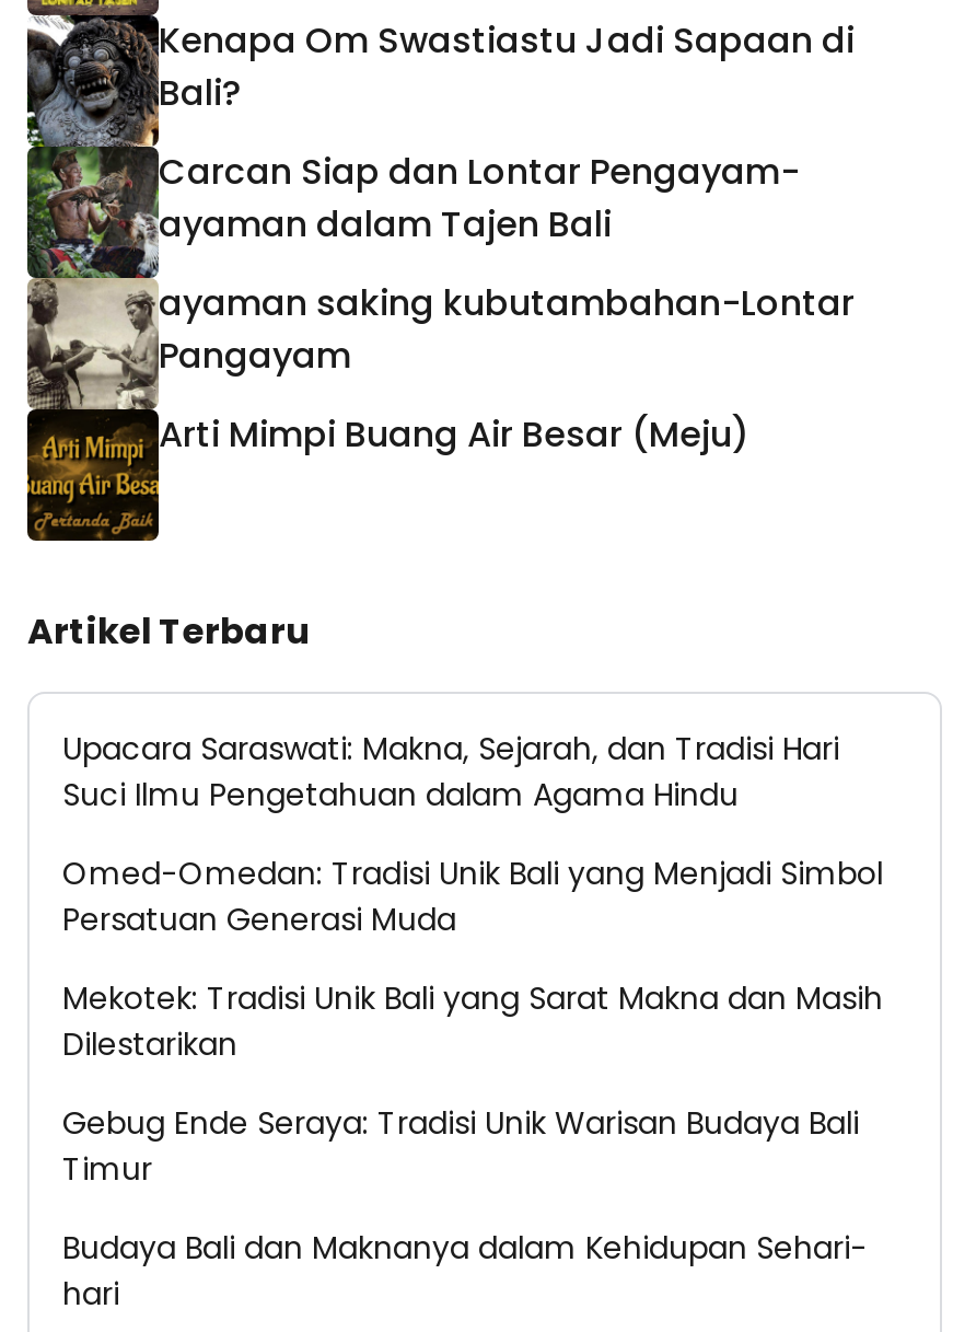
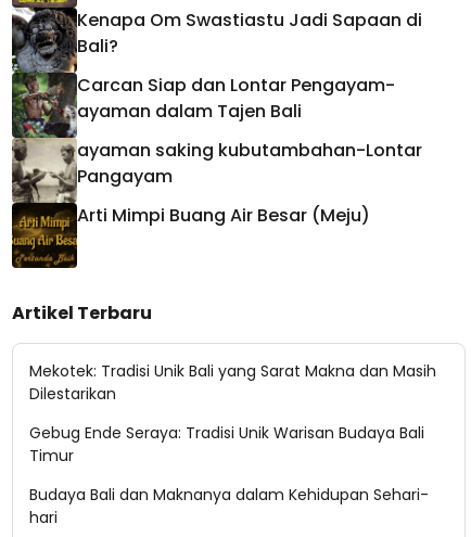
- Upacara Saraswati: Makna, Sejarah, dan Tradisi Hari
- Suci Ilmu Pengetahuan dalam Agama Hindu
- Omed-Omedan: Tradisi Unik Bali yang Menjadi Simbol
- Persatuan Generasi Muda
